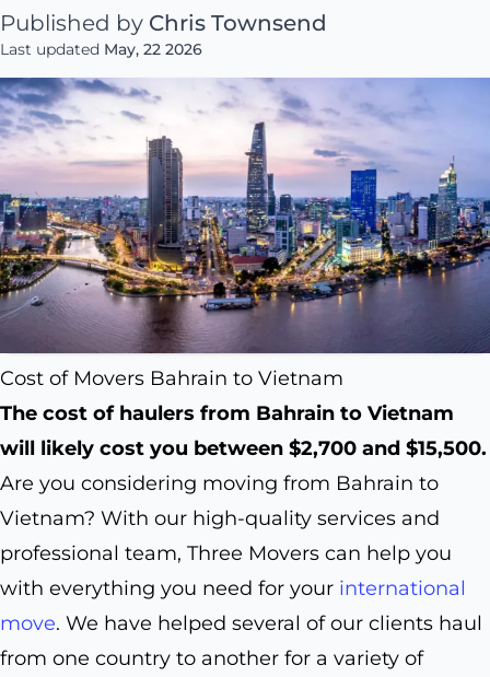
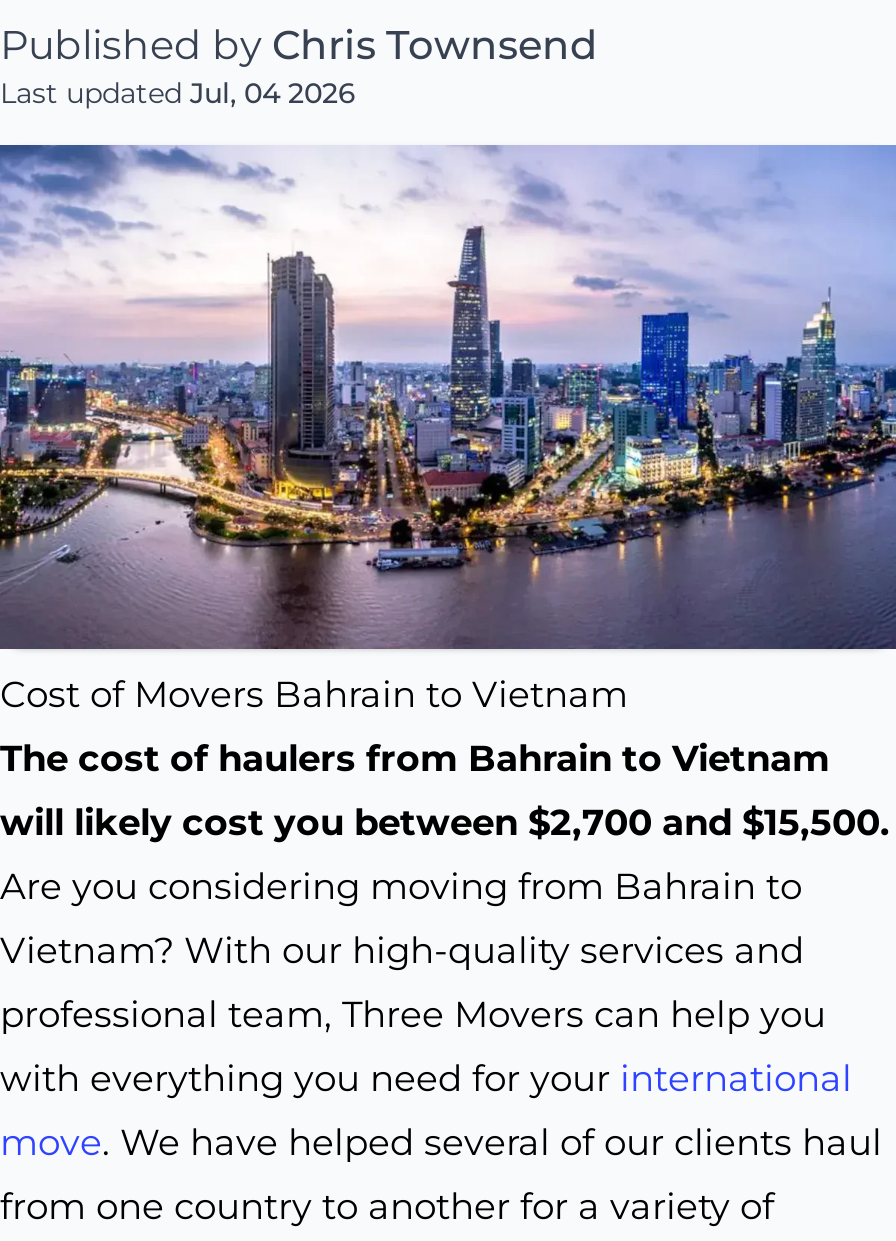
- Last updated May, 22 2026
+ Last updated Jul, 04 2026
